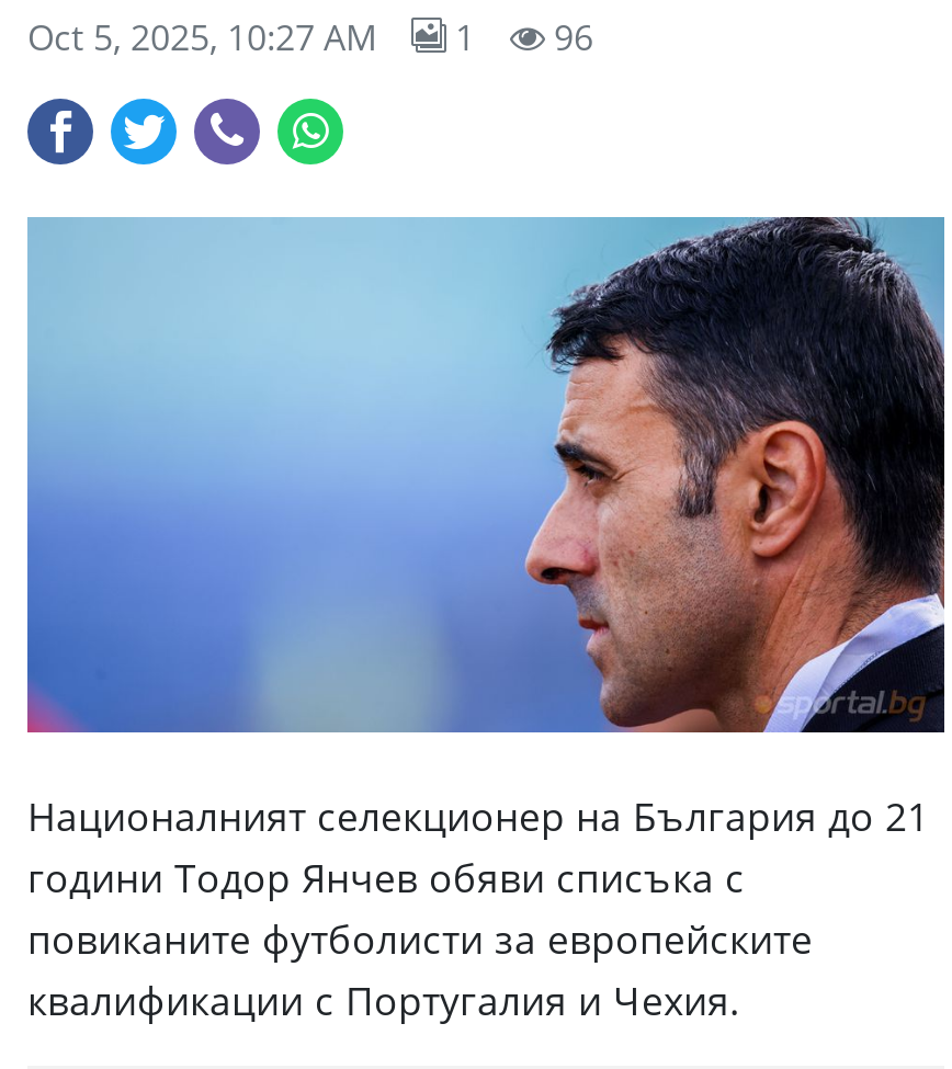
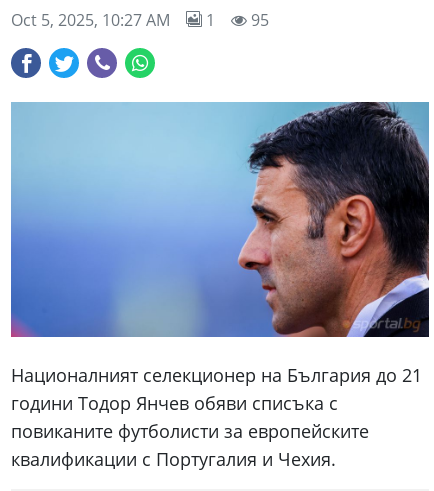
- Oct 5, 2025, 10:27 AM 1 96
+ Oct 5, 2025, 10:27 AM 1 95
